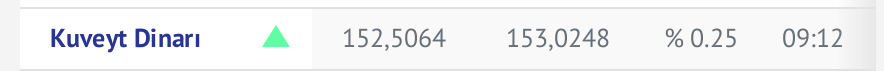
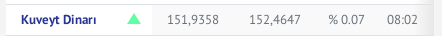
- 152,5064
+ 151,9358

- 153,0248
+ 152,4647

- % 0.25
+ % 0.07

- 09:12
+ 08:02
